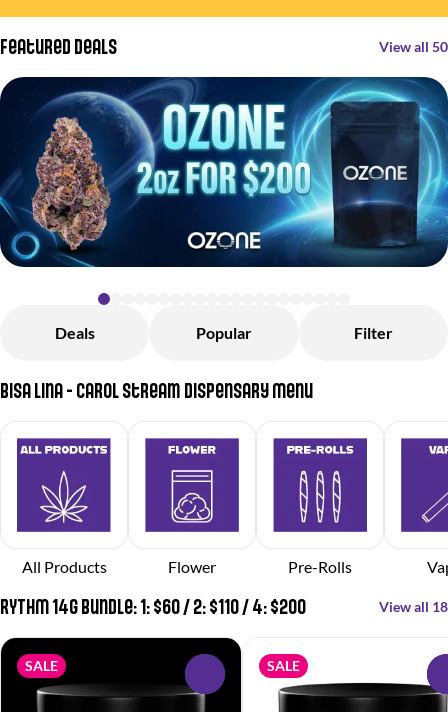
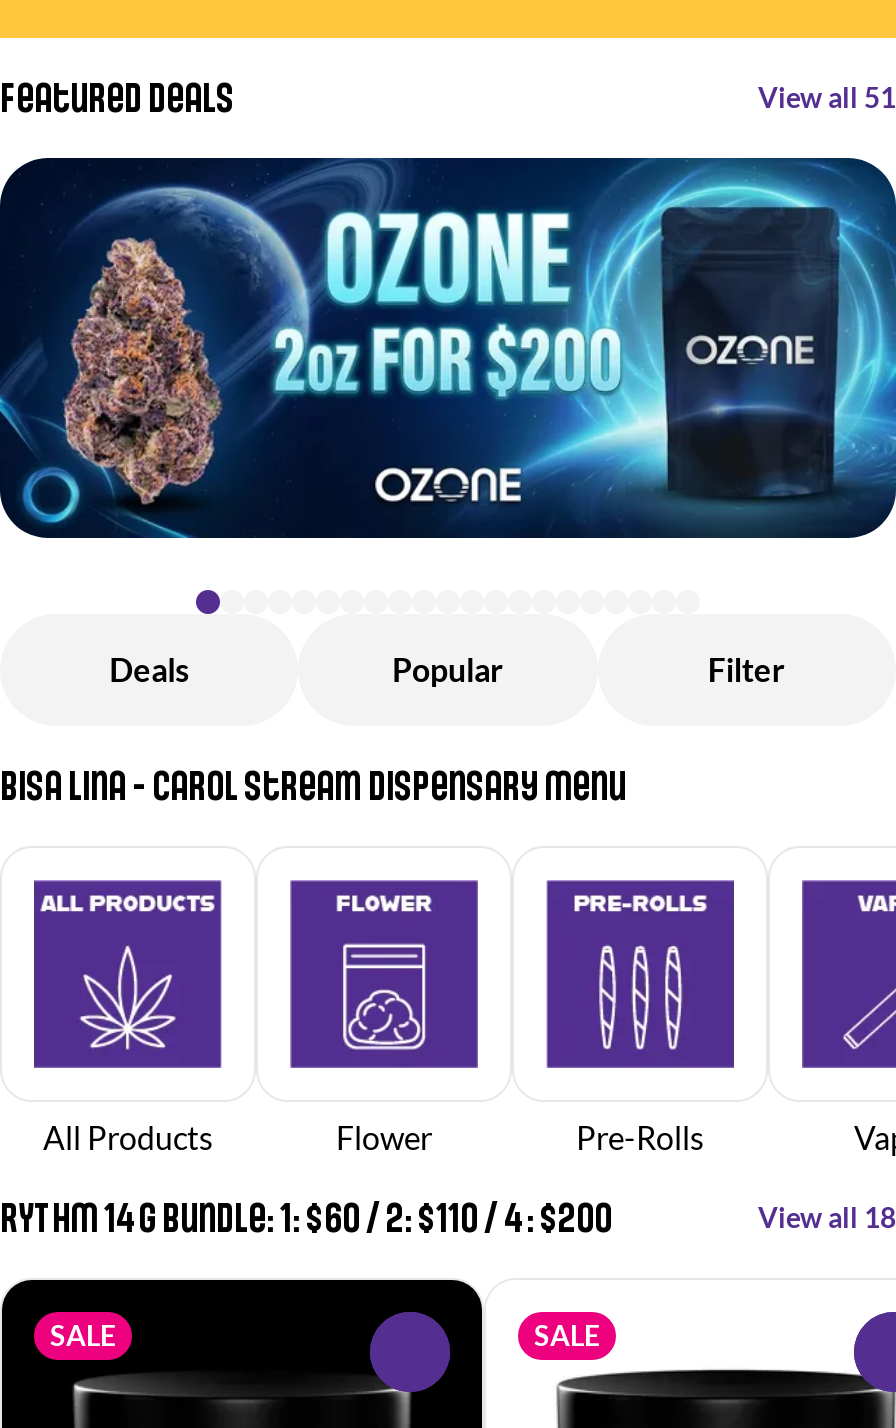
- View all 50
+ View all 51
